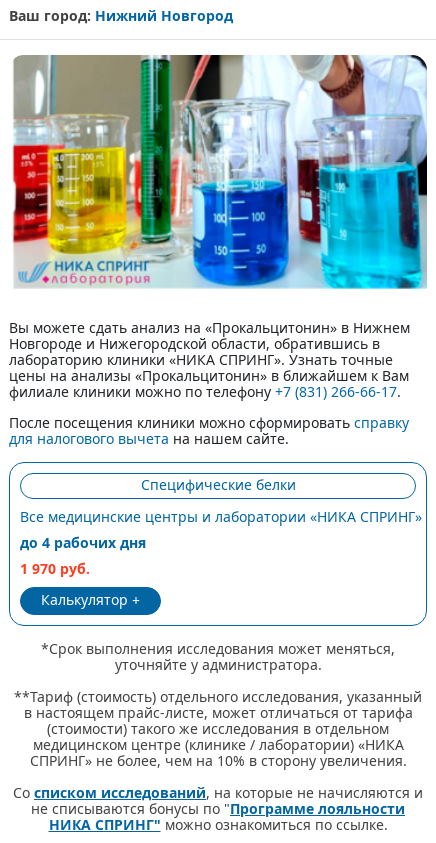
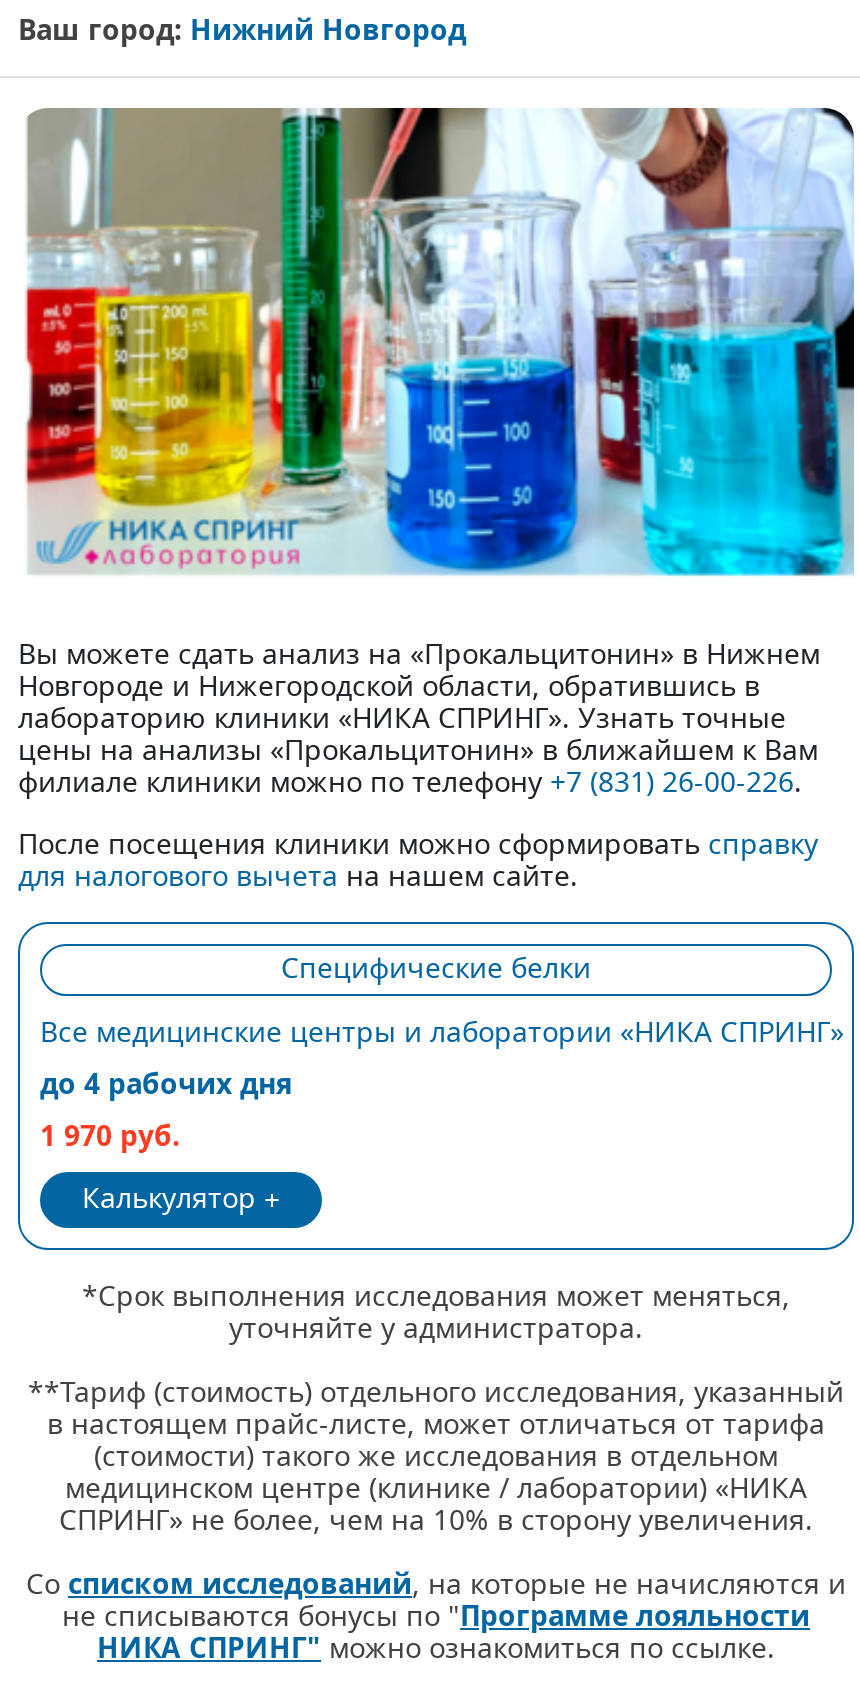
- филиале клиники можно по телефону+7 (831) 266-66-17.
+ филиале клиники можно по телефону+7 (831) 26-00-226.
